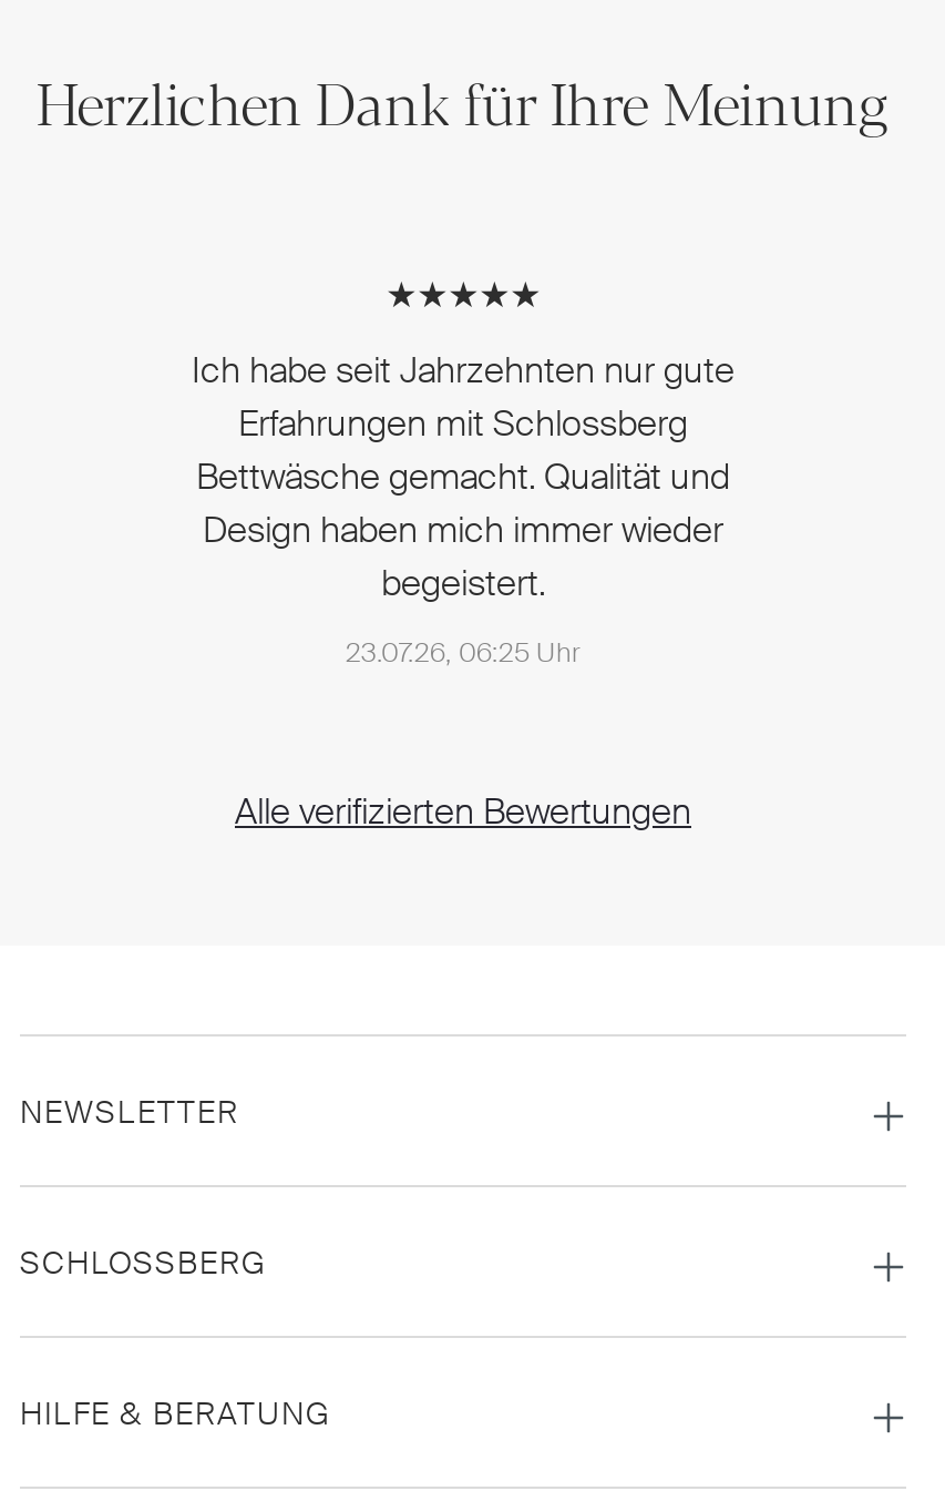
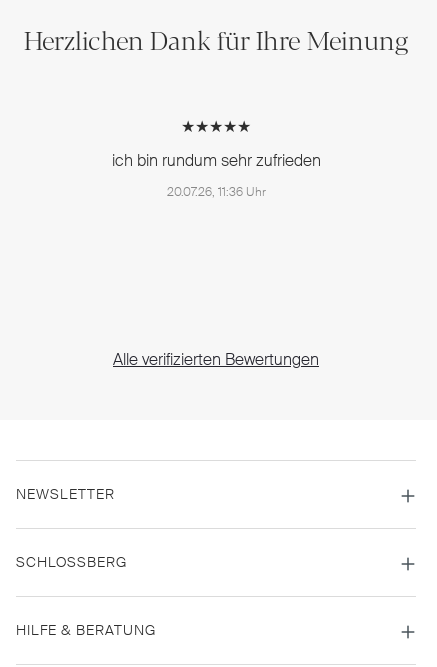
- Ich habe seit Jahrzehnten nur gute
- Erfahrungen mit Schlossberg
- Bettwäsche gemacht. Qualität und
- Design haben mich immer wieder
- begeistert.
+ ich bin rundum sehr zufrieden

- 23.07.26, 06:25 Uhr
+ 20.07.26, 11:36 Uhr
